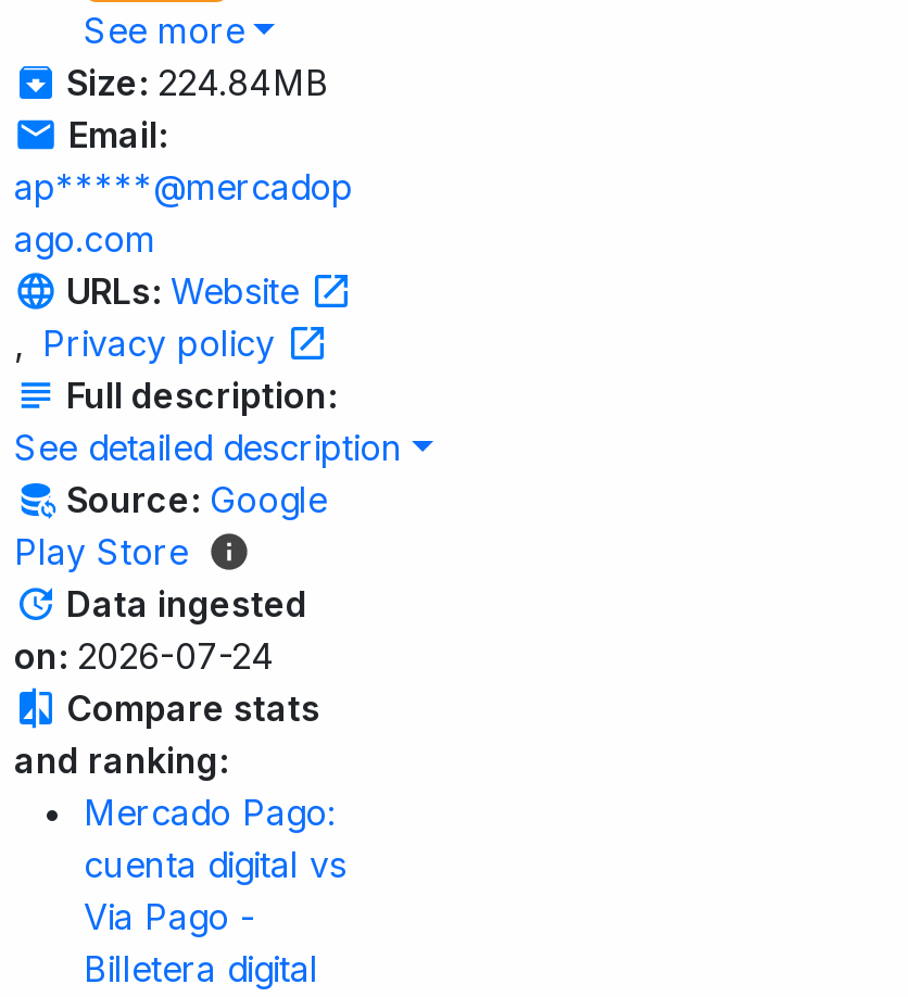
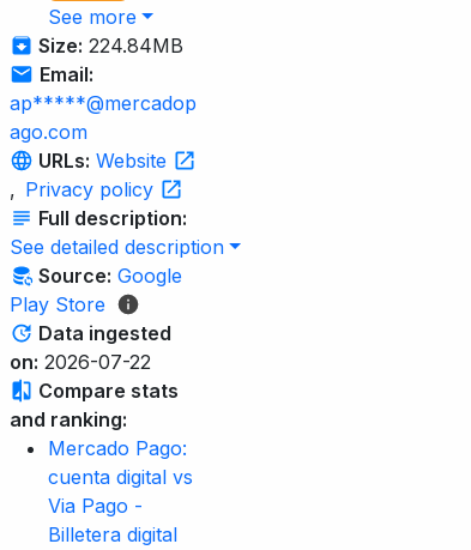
- on: 2026-07-24
+ on: 2026-07-22
